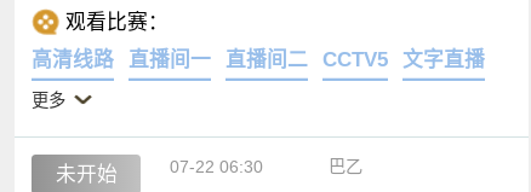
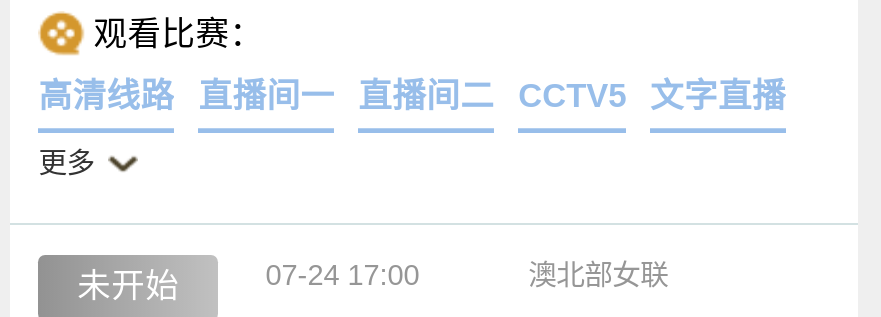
- 07-22 06:30
- 巴乙
+ 07-24 17:00
+ 澳北部女联
